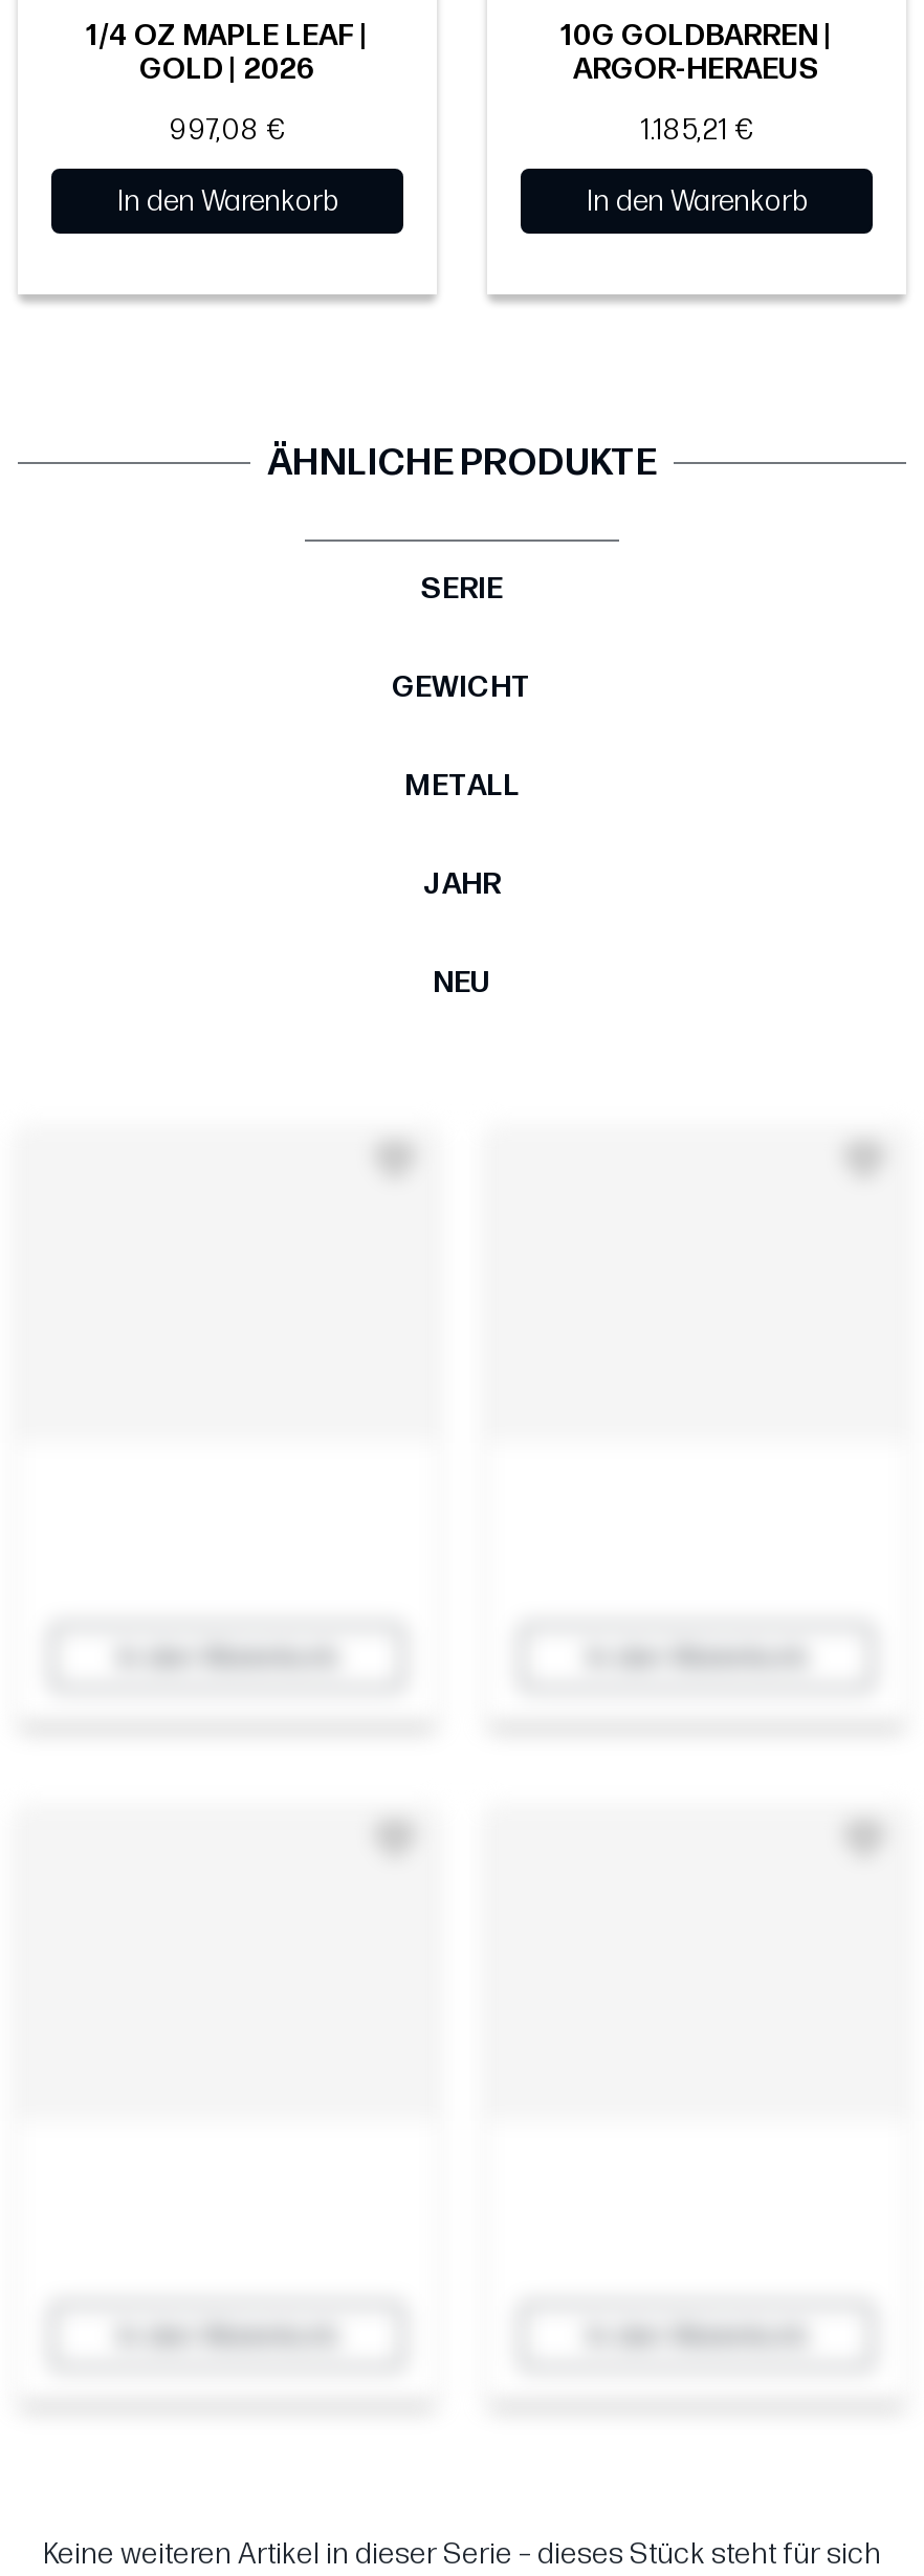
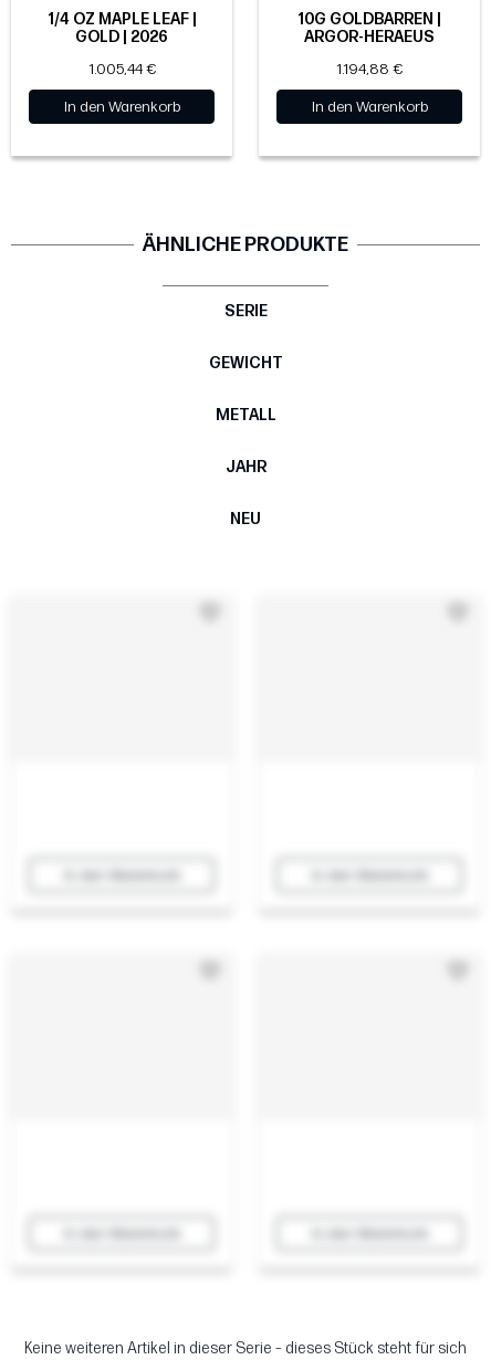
- 997,08 €
+ 1.005,44 €

- 1.185,21 €
+ 1.194,88 €
